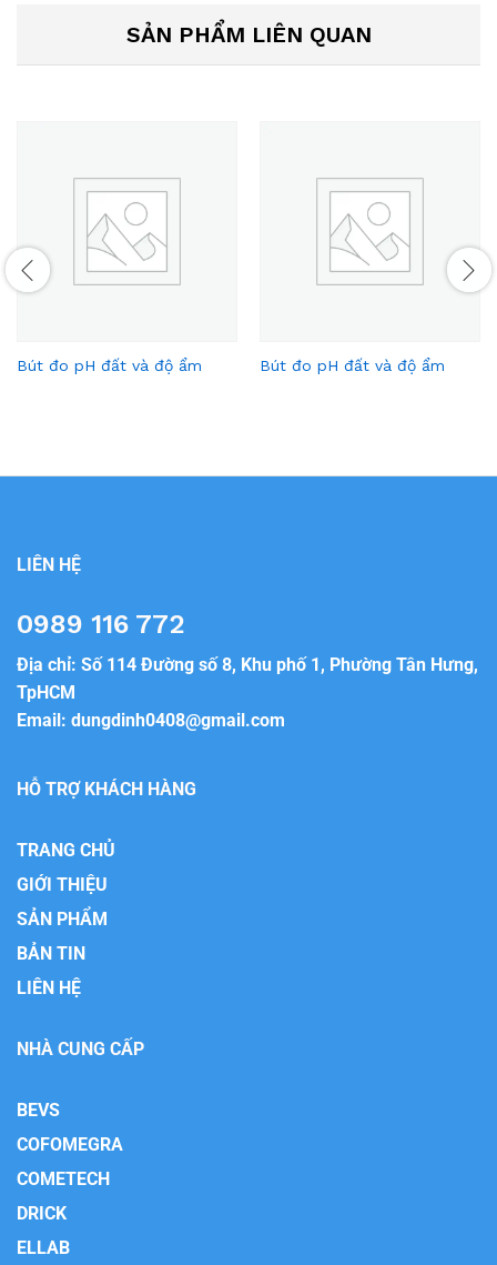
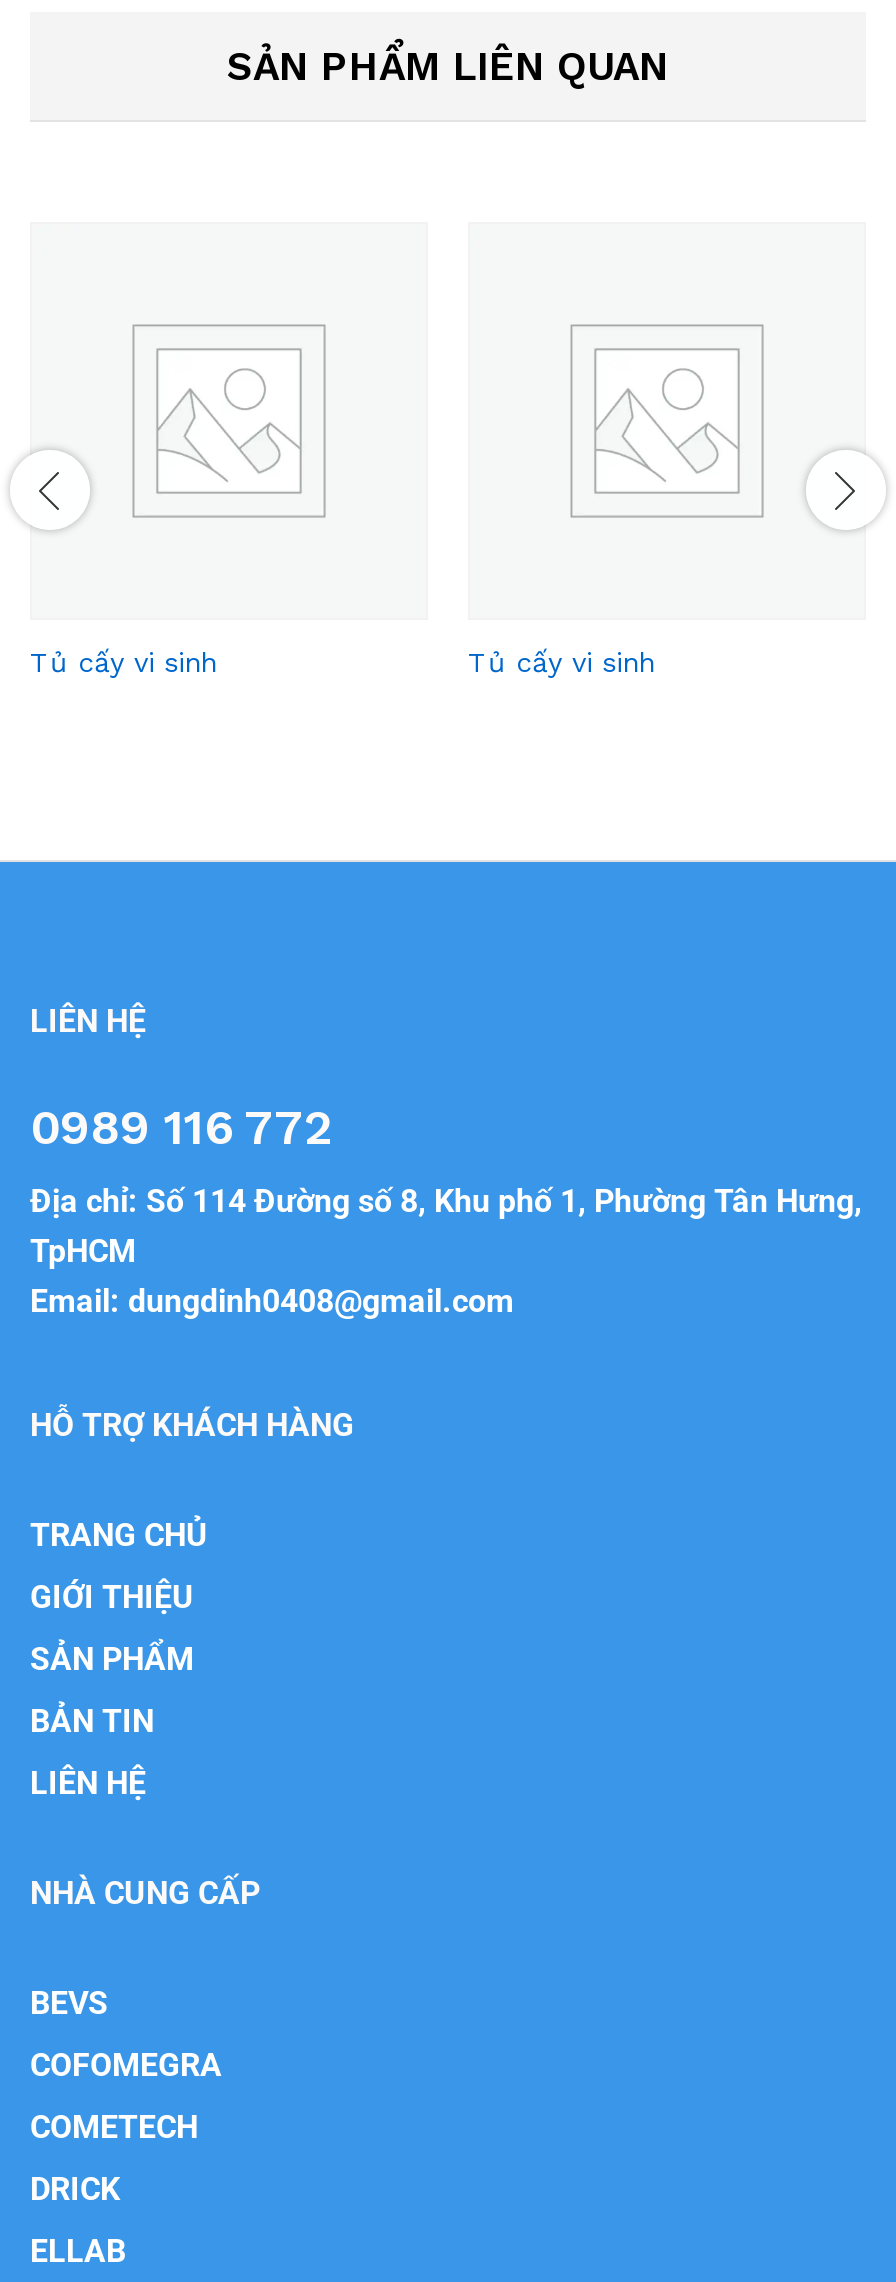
- Bút đo pH đất và độ ẩm
- Bút đo pH đất và độ ẩm
+ Tủ cấy vi sinh
+ Tủ cấy vi sinh
